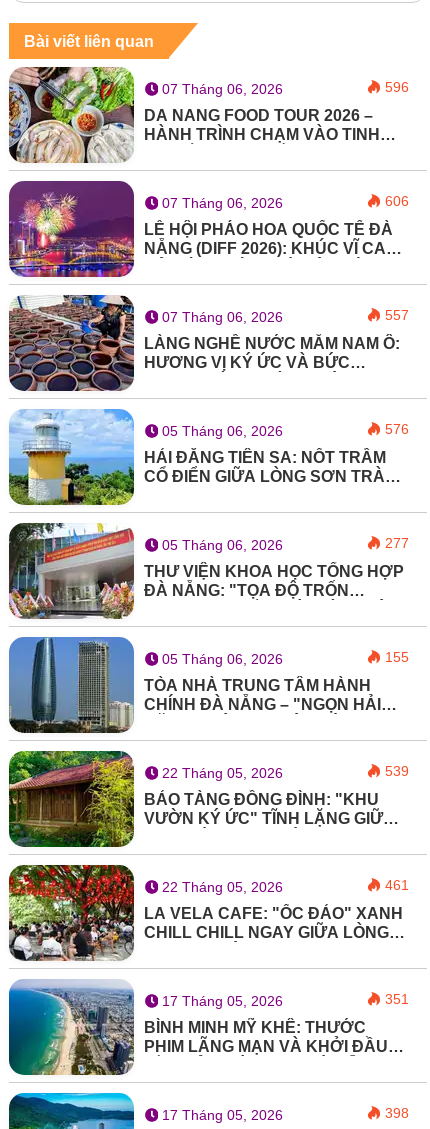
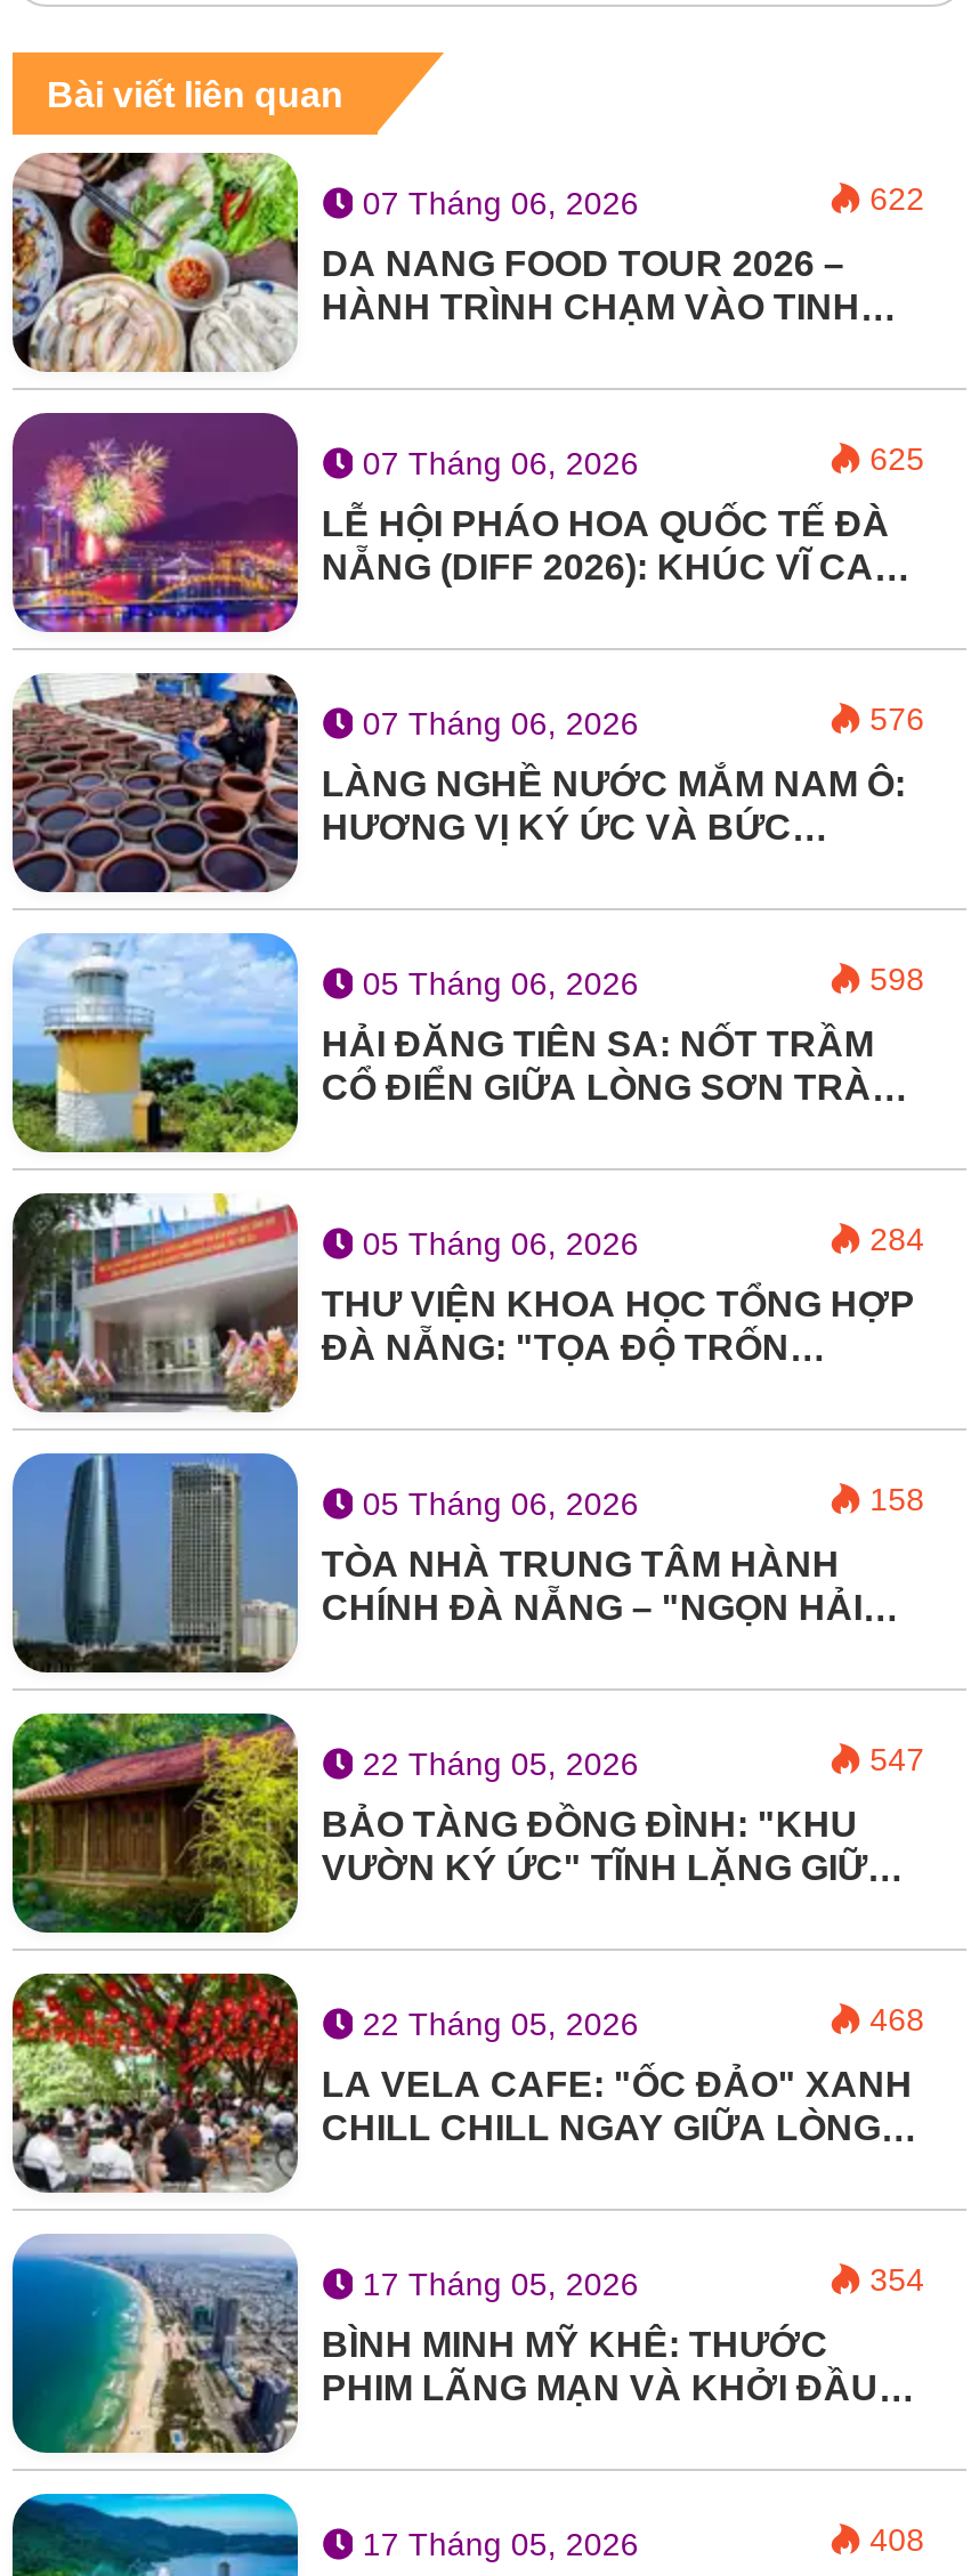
- 596
+ 622

- 606
+ 625

- 557
+ 576

- 576
+ 598

- 277
+ 284

- 155
+ 158

- 539
+ 547

- 461
+ 468

- 351
+ 354

- 398
+ 408
